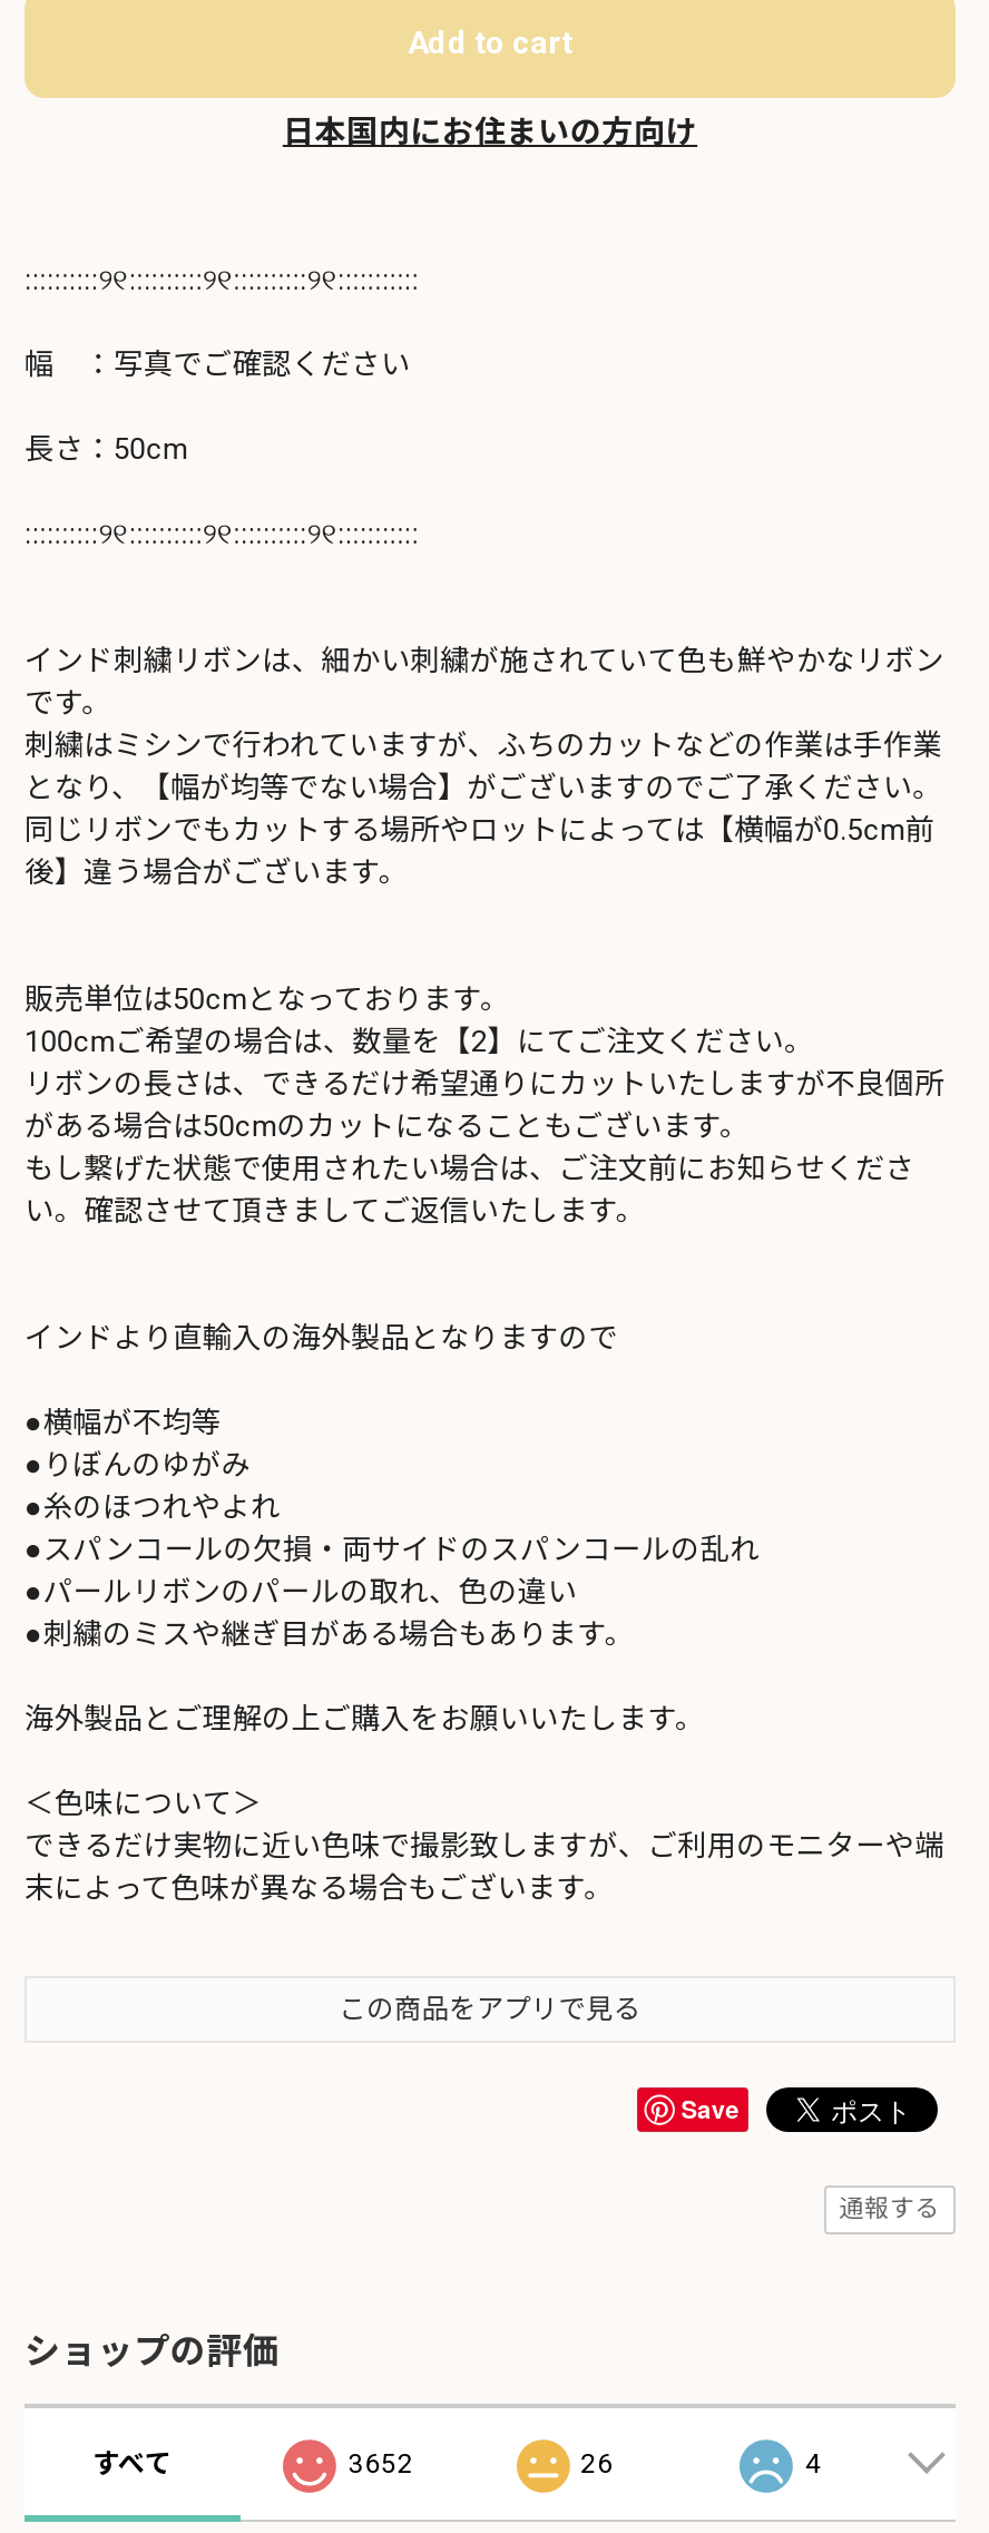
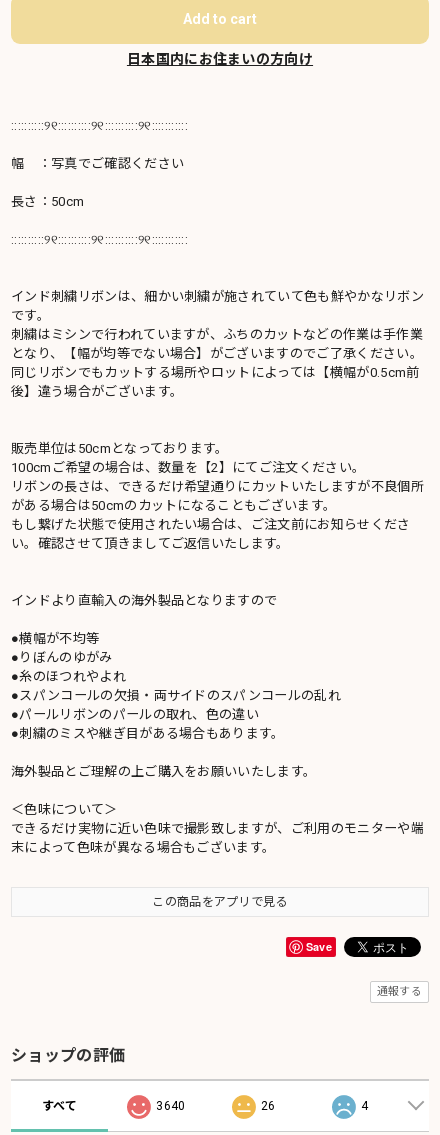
- 3652
+ 3640
